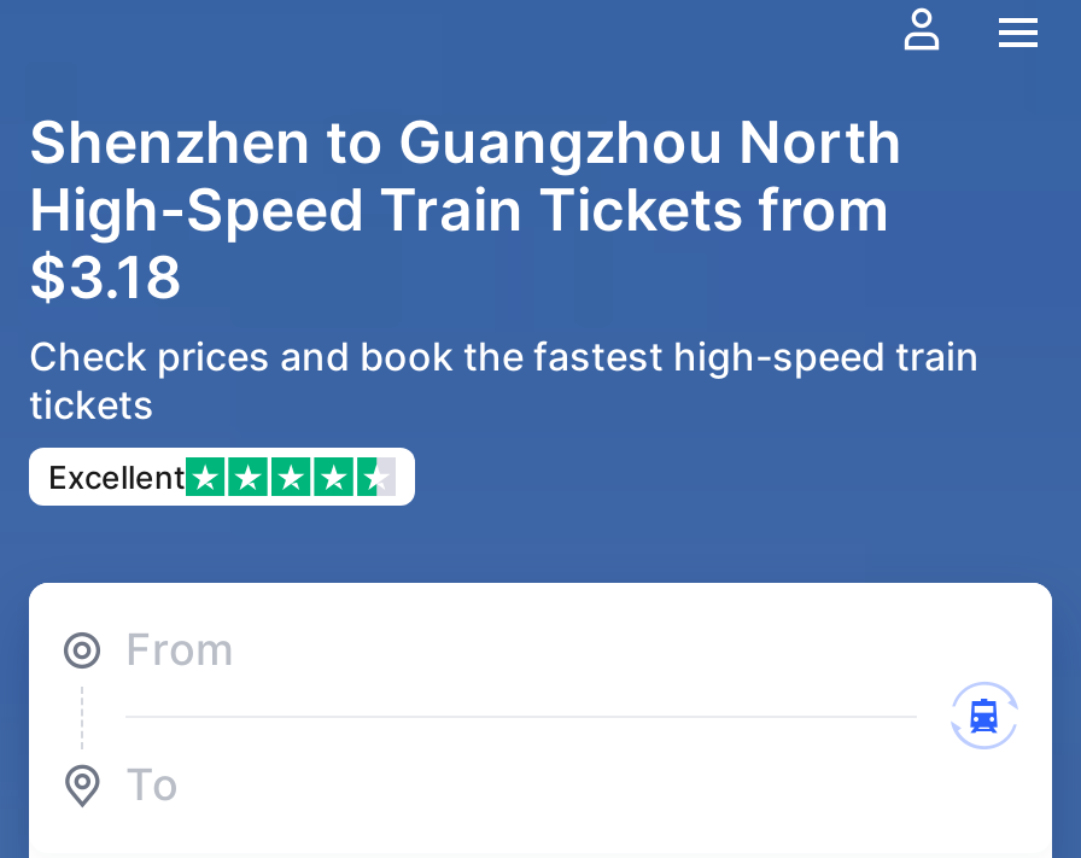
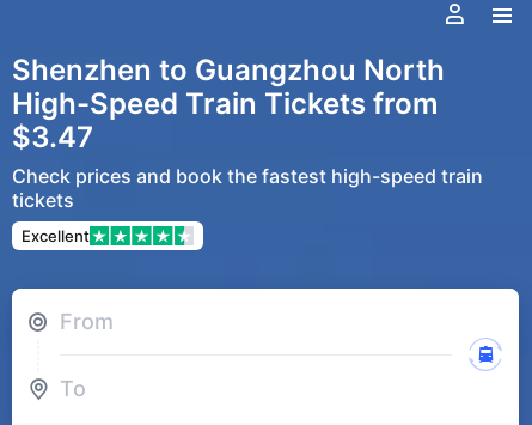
- $3.18
+ $3.47
